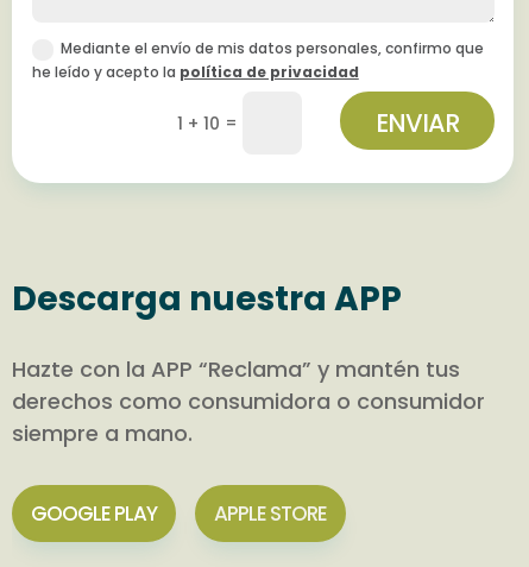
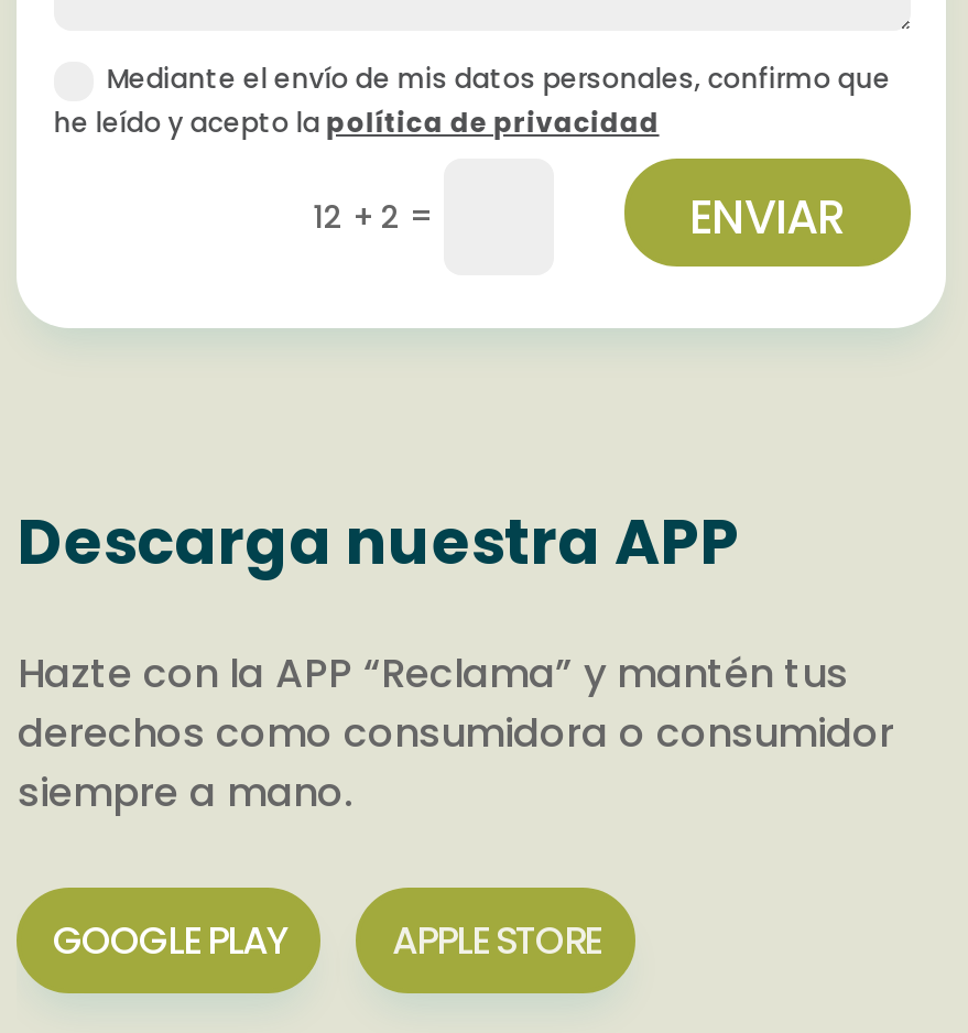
- 1 + 10 =
+ 12 + 2 =
